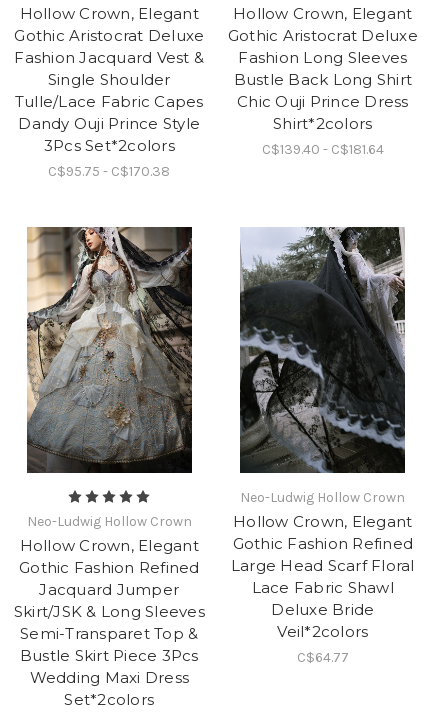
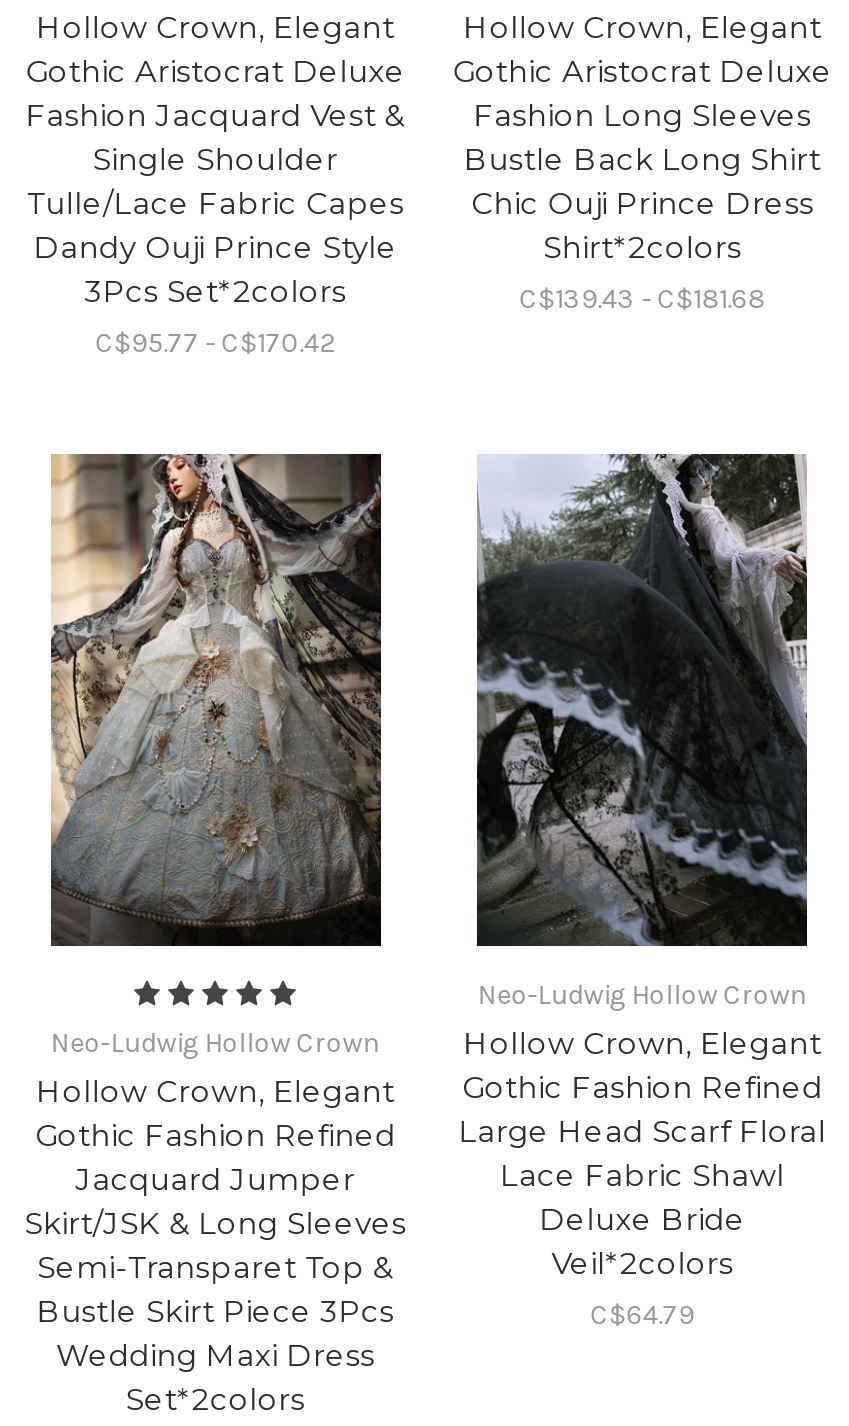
- C$139.40 - C$181.64
+ C$139.43 - C$181.68

- C$95.75 - C$170.38
+ C$95.77 - C$170.42

- C$64.77
+ C$64.79
